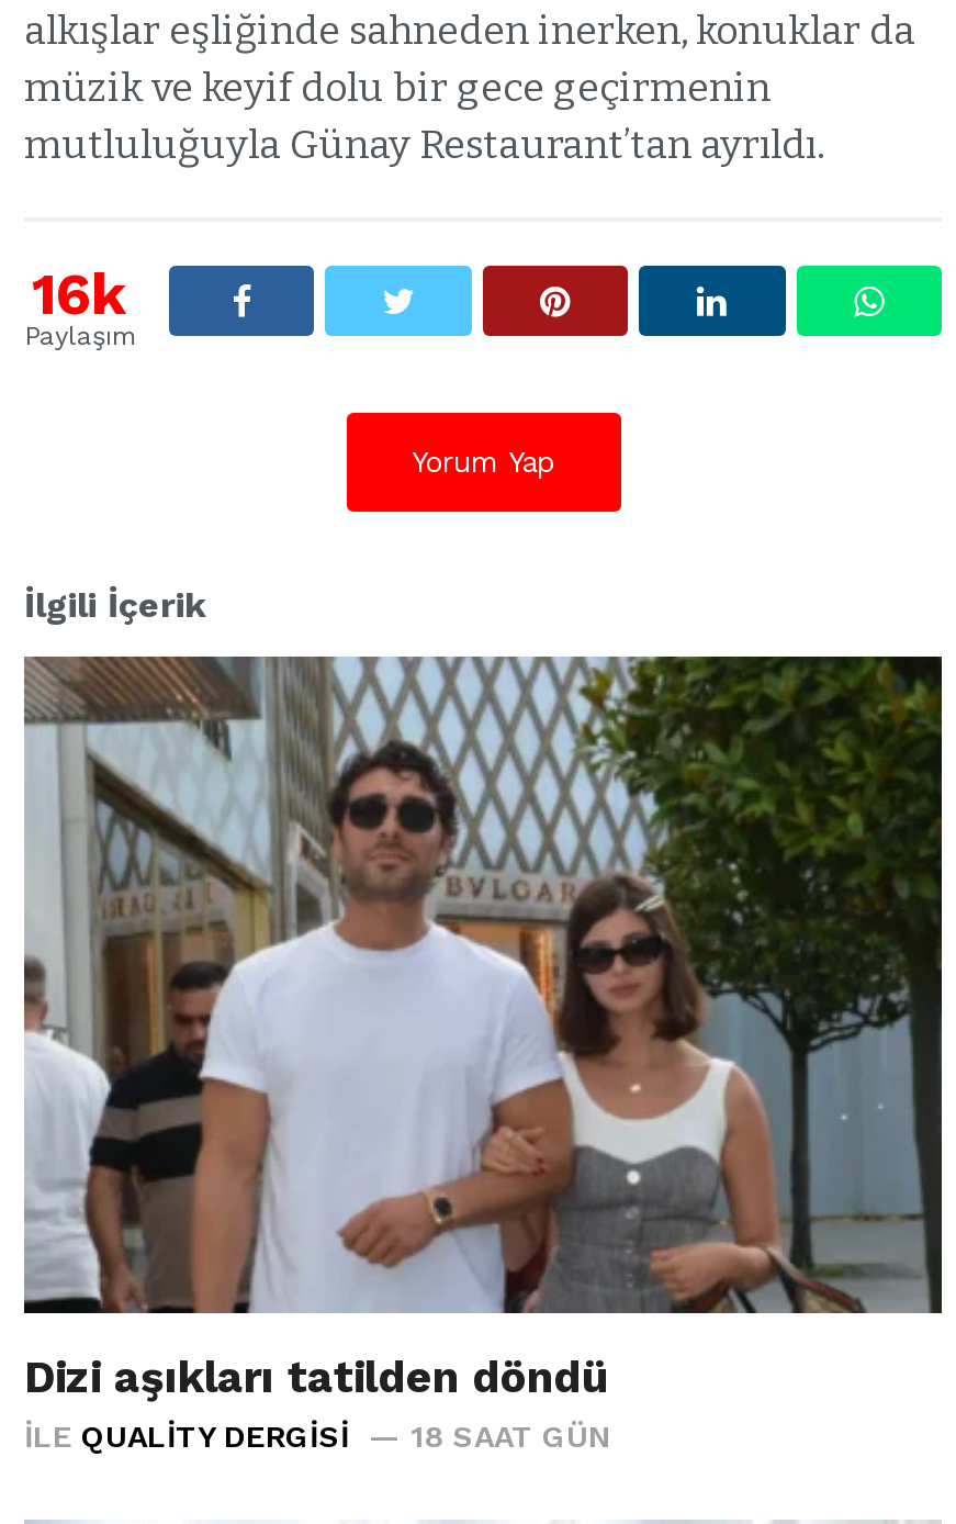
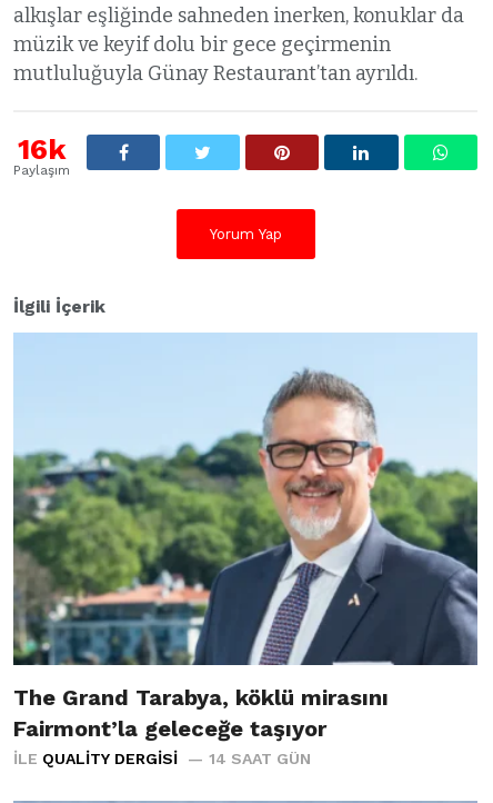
- [image]
- Dizi aşıkları tatilden döndü
+ [image]
+ The Grand Tarabya, köklü mirasını
+ Fairmont’la geleceğe taşıyor

- 18 SAAT GÜN
+ 14 SAAT GÜN
